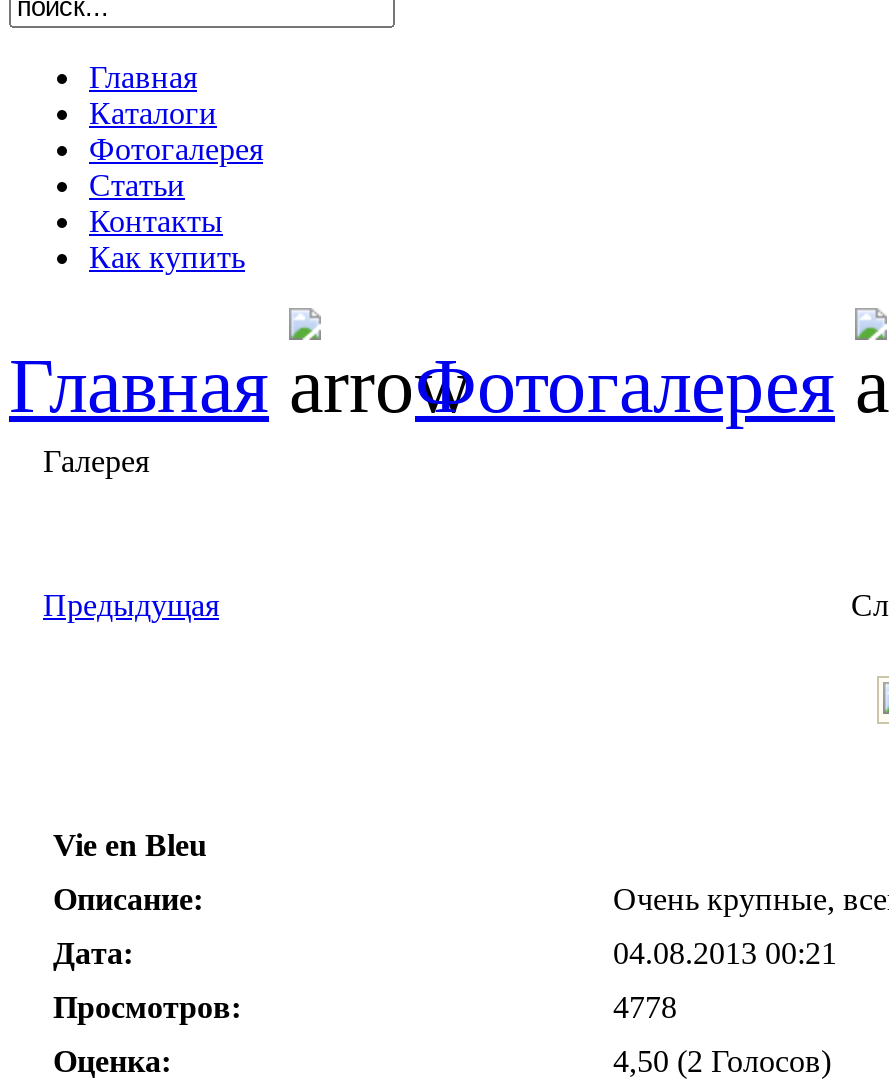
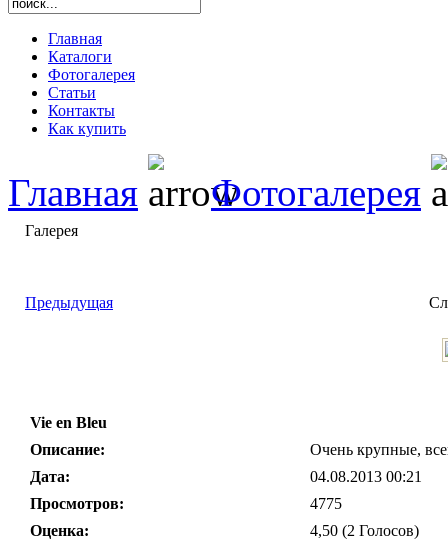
- 4778
+ 4775
